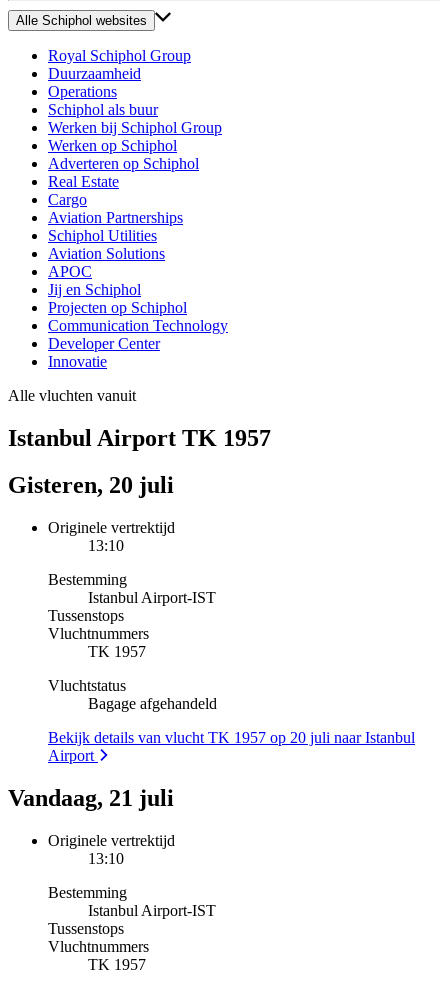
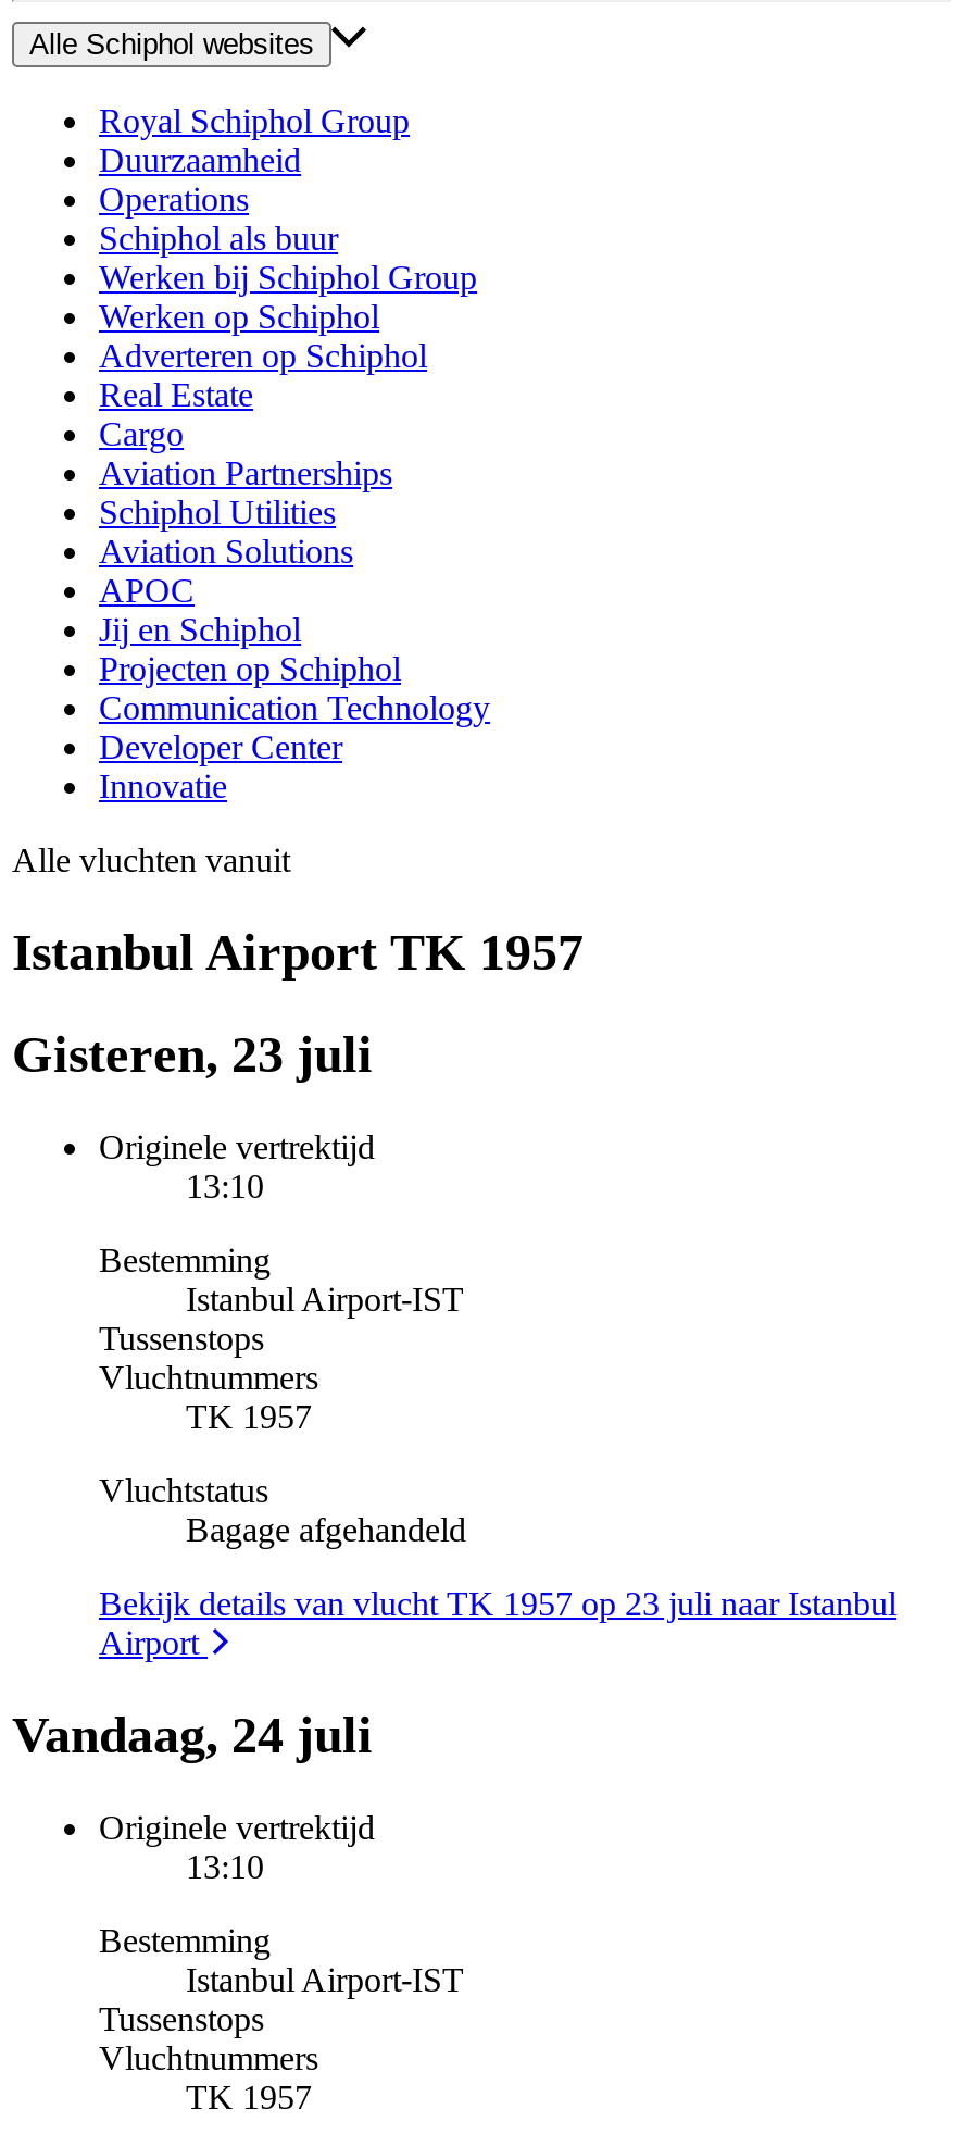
- Gisteren, 20 juli
+ Gisteren, 23 juli

- Bekijk details van vlucht TK 1957 op 20 juli naar Istanbul
+ Bekijk details van vlucht TK 1957 op 23 juli naar Istanbul

- Vandaag, 21 juli
+ Vandaag, 24 juli
